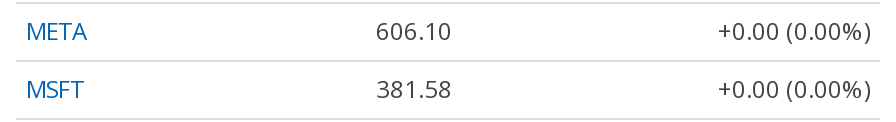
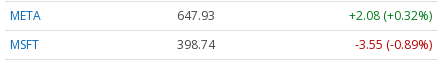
- 606.10
+ 647.93

- +0.00 (0.00%)
+ +2.08 (+0.32%)

- 381.58
+ 398.74

- +0.00 (0.00%)
+ -3.55 (-0.89%)
